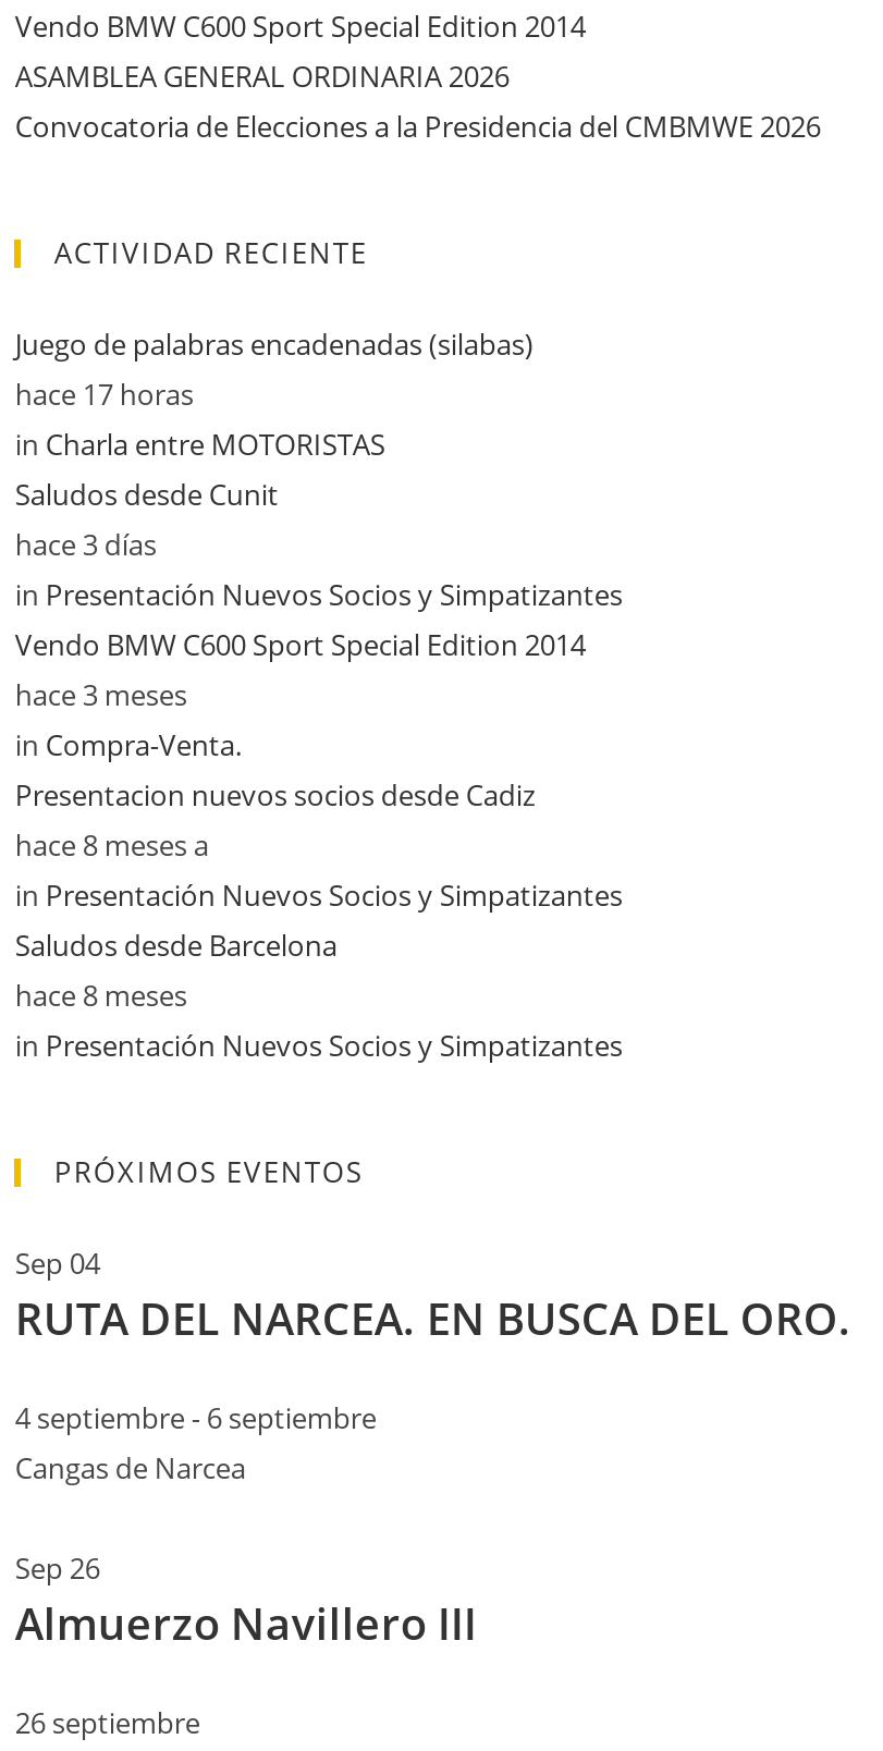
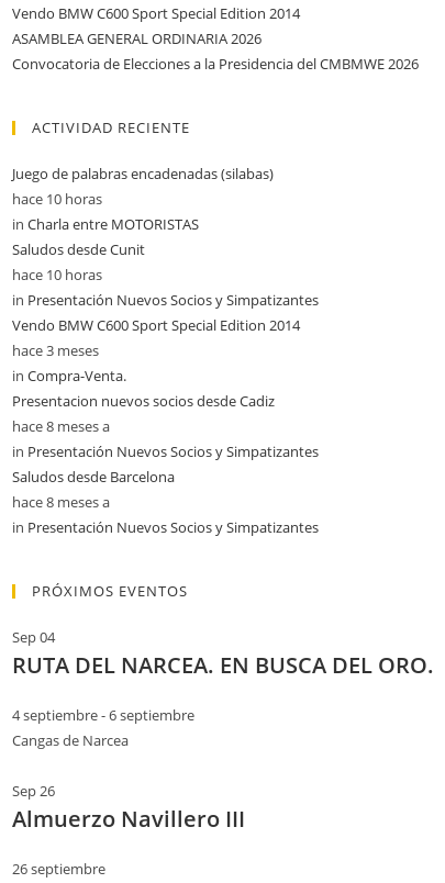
- hace 17 horas
+ hace 10 horas

- hace 3 días
+ hace 10 horas

- hace 8 meses
+ hace 8 meses a
